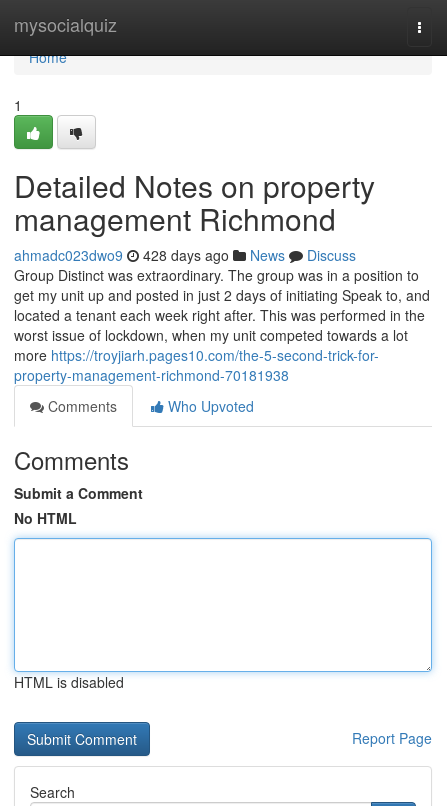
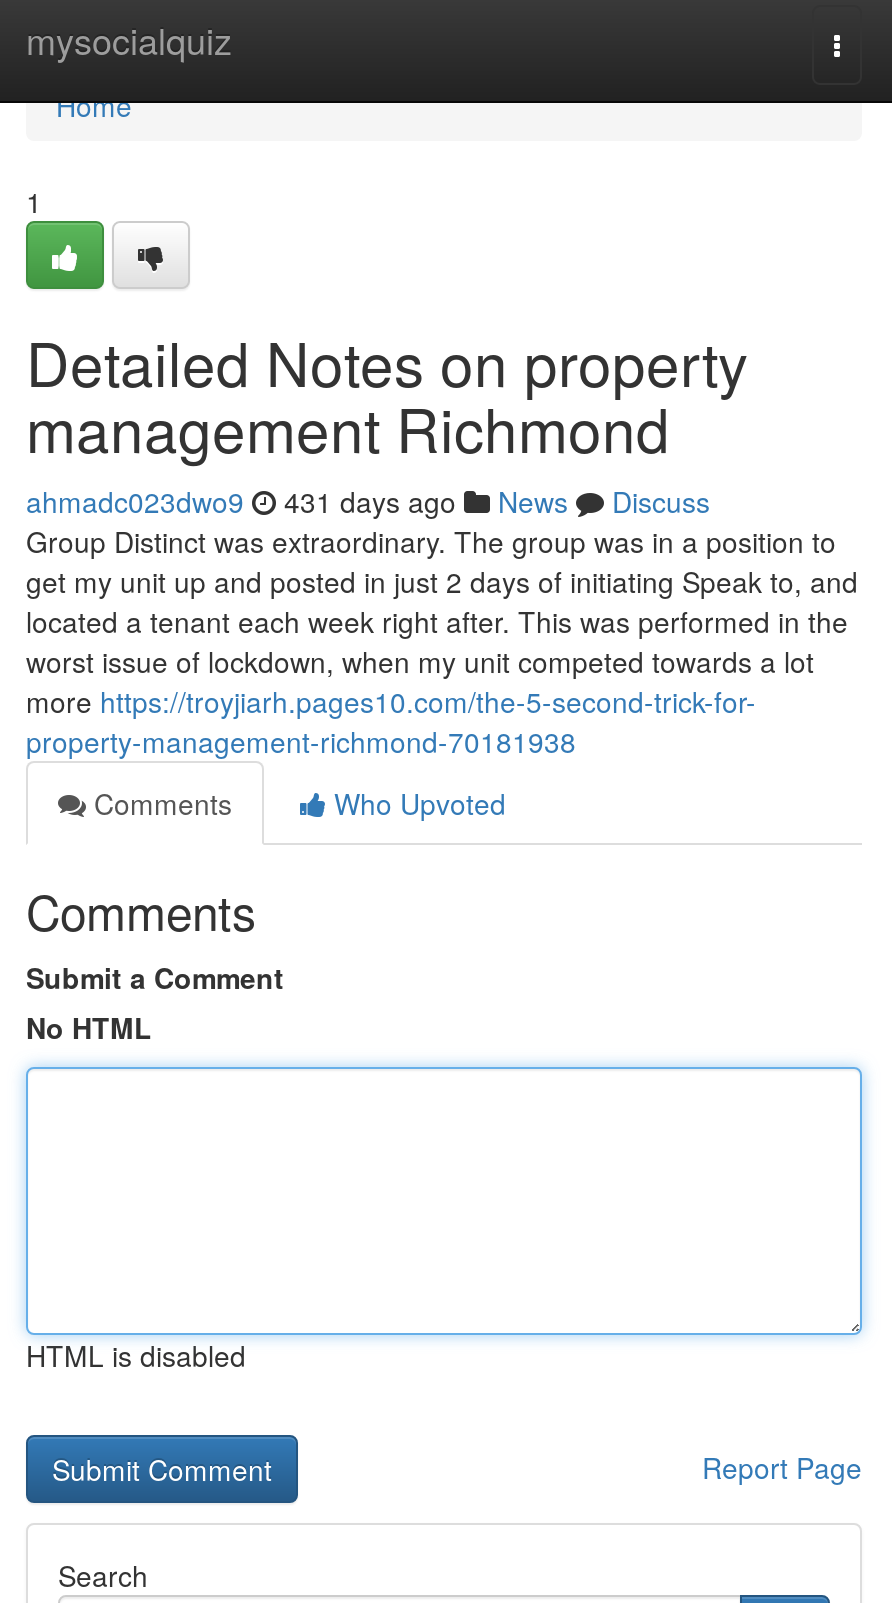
- ahmadc023dwo9 428 days ago News Discuss
+ ahmadc023dwo9 431 days ago News Discuss
